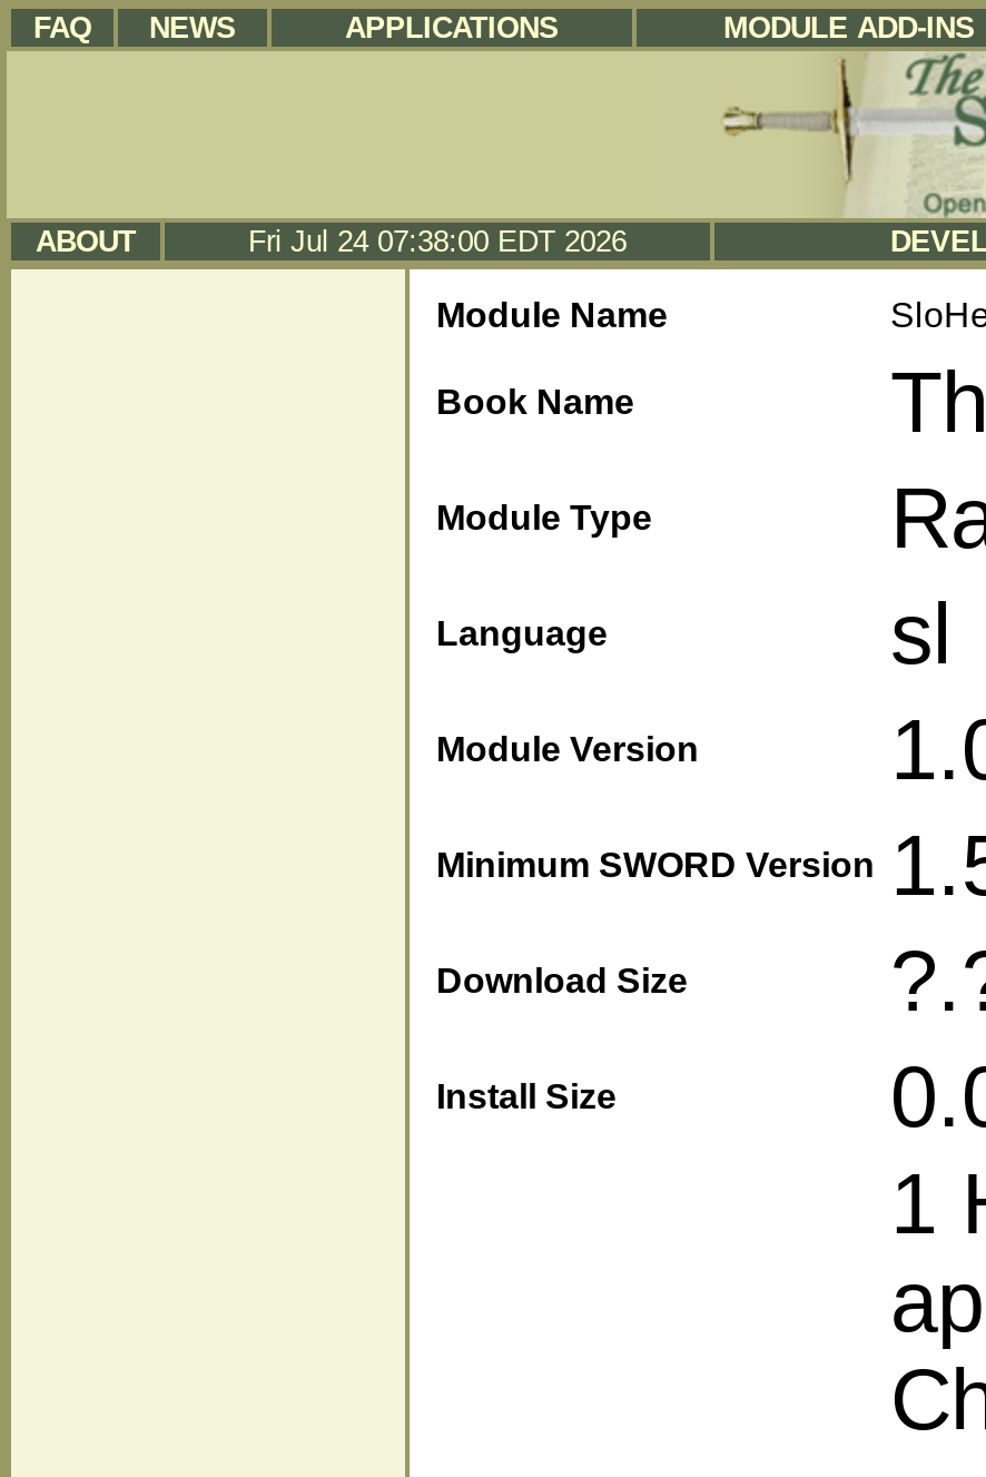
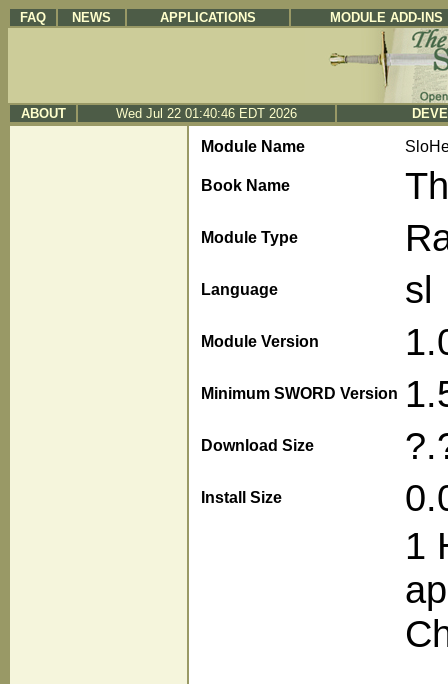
- Fri Jul 24 07:38:00 EDT 2026
+ Wed Jul 22 01:40:46 EDT 2026
